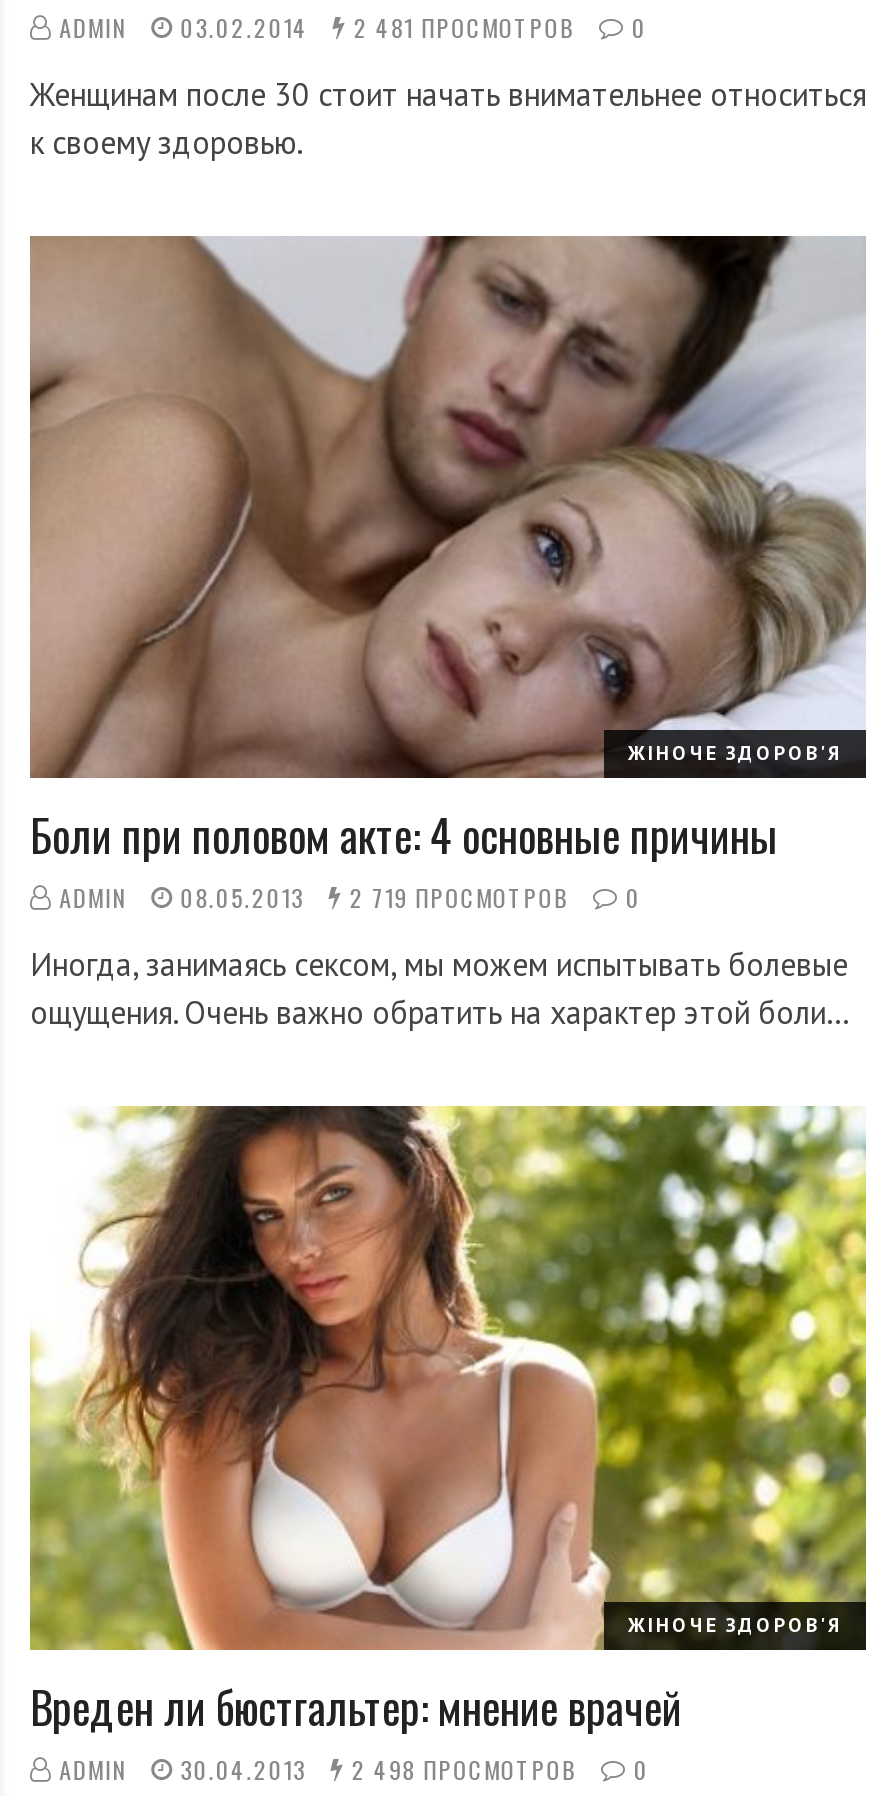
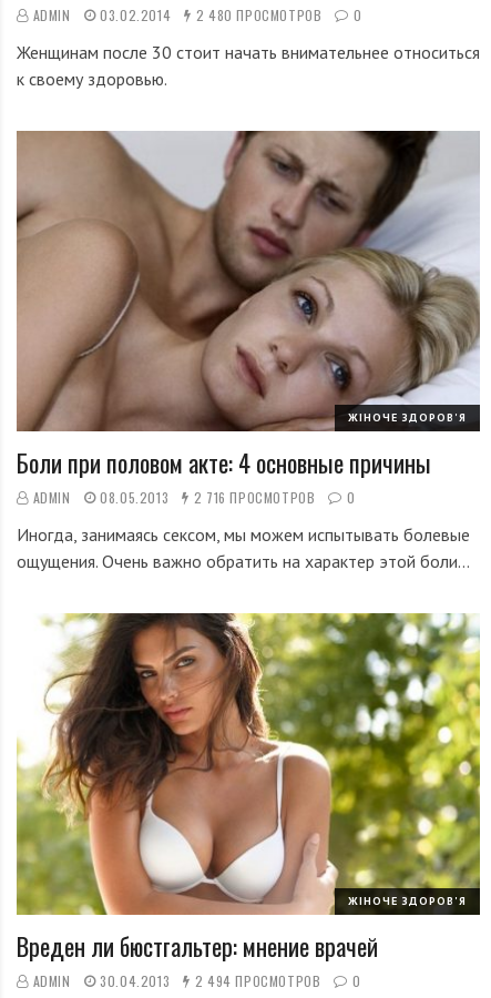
- ADMIN 03.02.2014 2 481 ПРОСМОТРОВ 0
+ ADMIN 03.02.2014 2 480 ПРОСМОТРОВ 0

- ADMIN 08.05.2013 2 719 ПРОСМОТРОВ 0
+ ADMIN 08.05.2013 2 716 ПРОСМОТРОВ 0

- ADMIN 30.04.2013 2 498 ПРОСМОТРОВ 0
+ ADMIN 30.04.2013 2 494 ПРОСМОТРОВ 0
